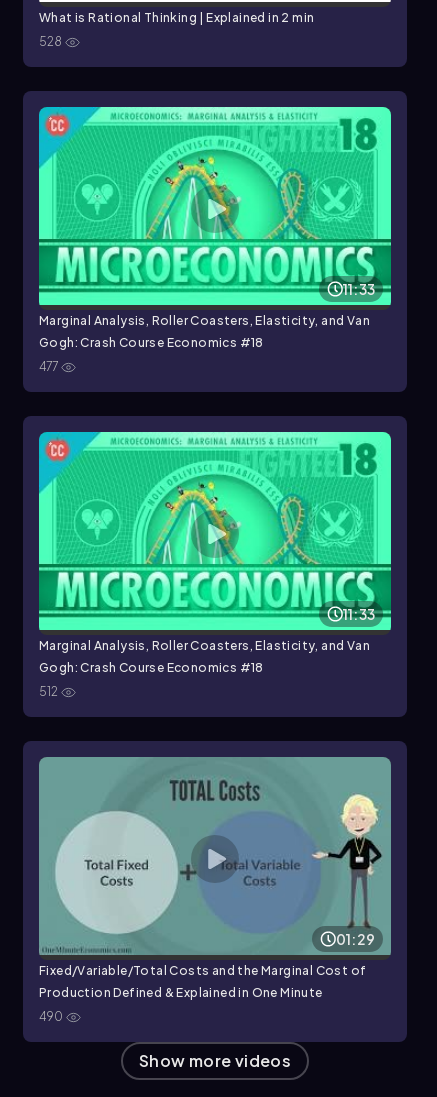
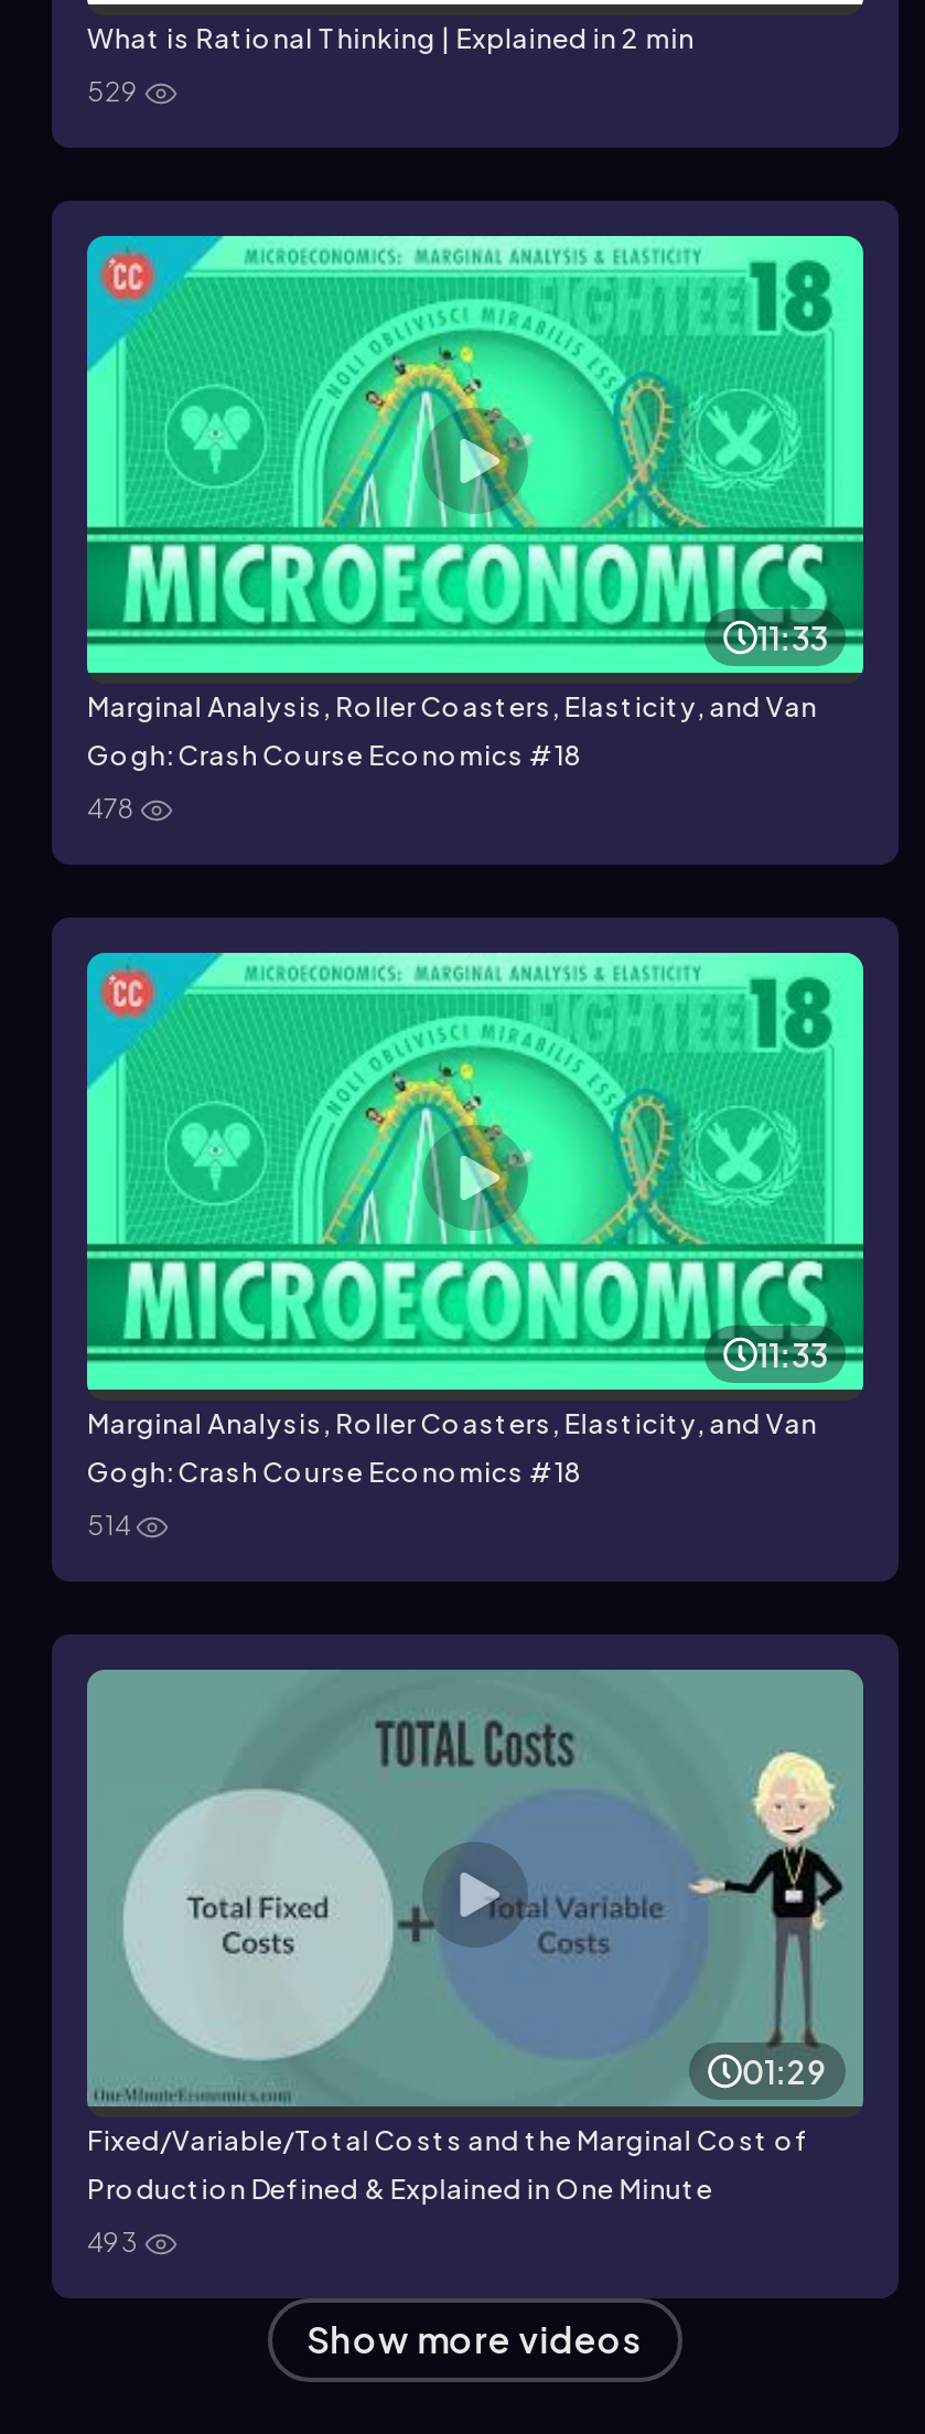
- 528
+ 529

- 477
+ 478

- 512
+ 514

- 490
+ 493
